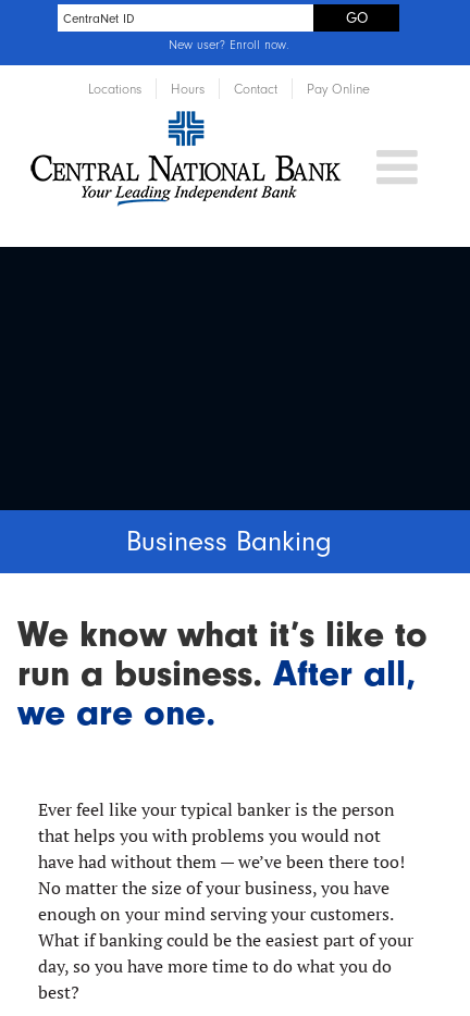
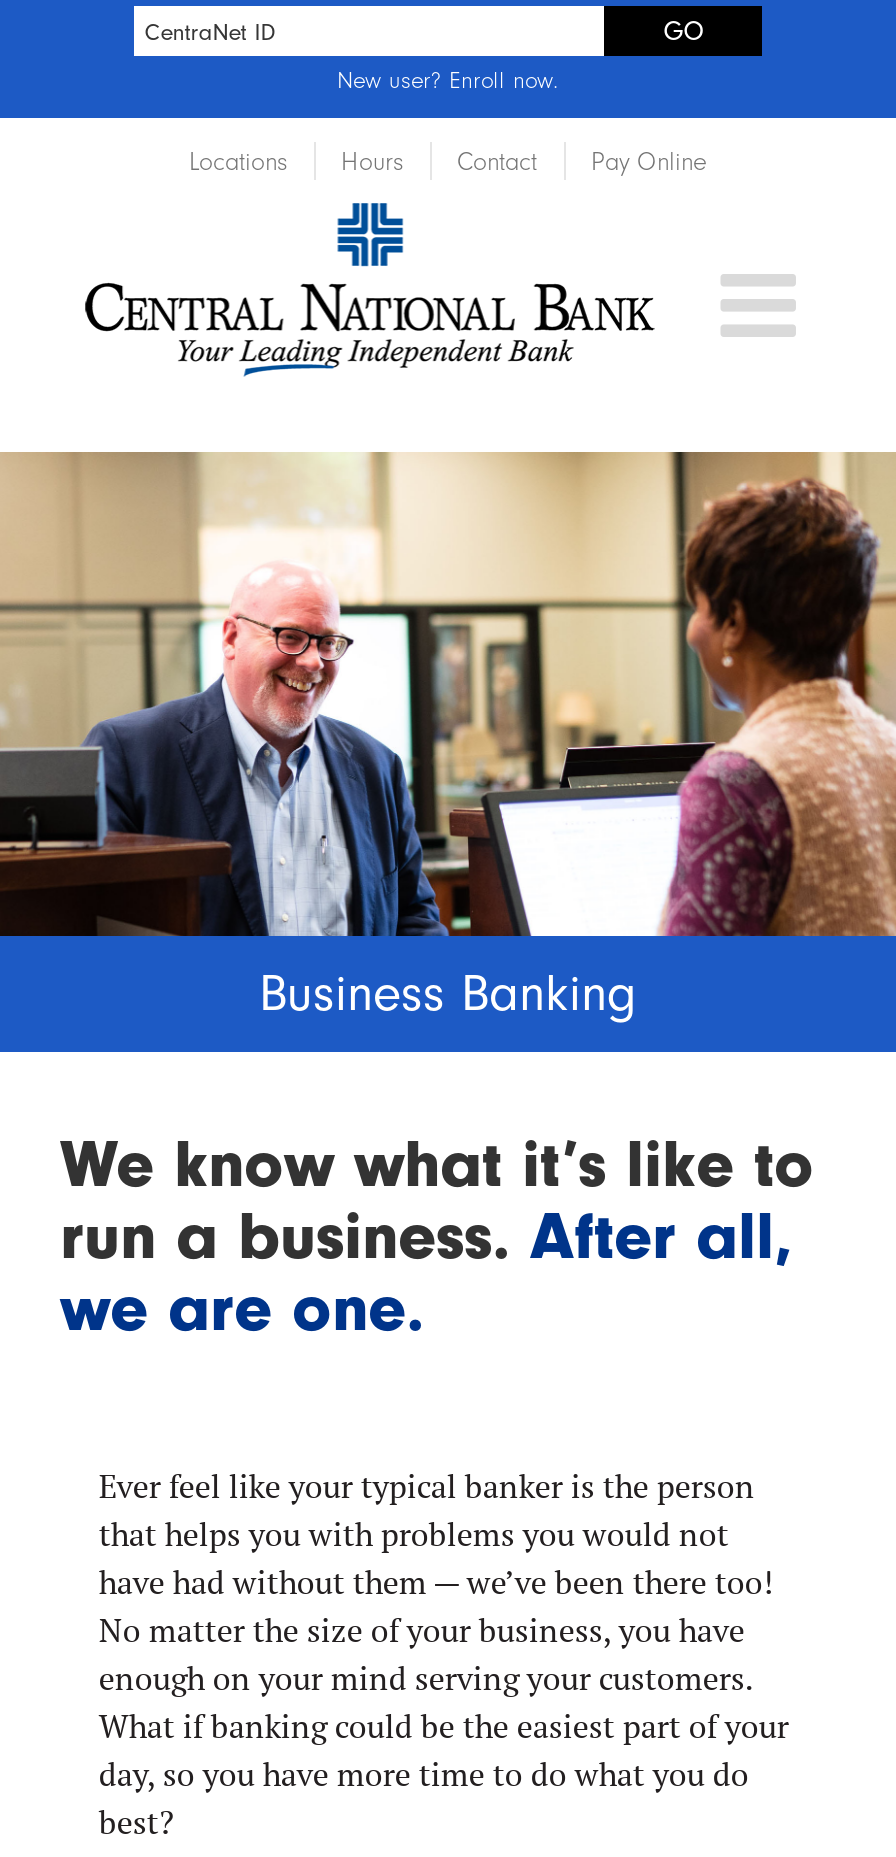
+ [image]
